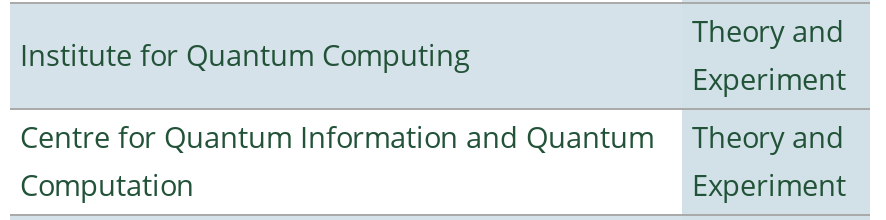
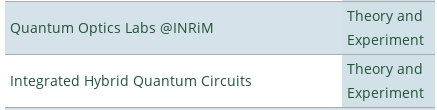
- Institute for Quantum Computing
+ Quantum Optics Labs @INRiM

- Centre for Quantum Information and Quantum
- Computation
+ Integrated Hybrid Quantum Circuits
